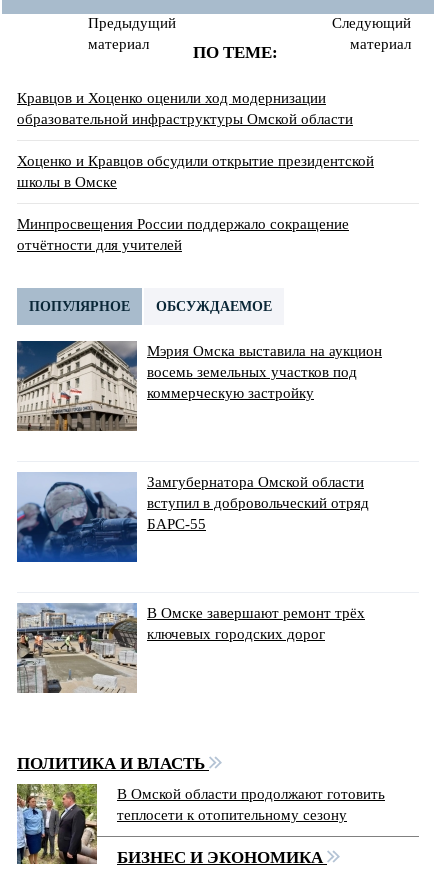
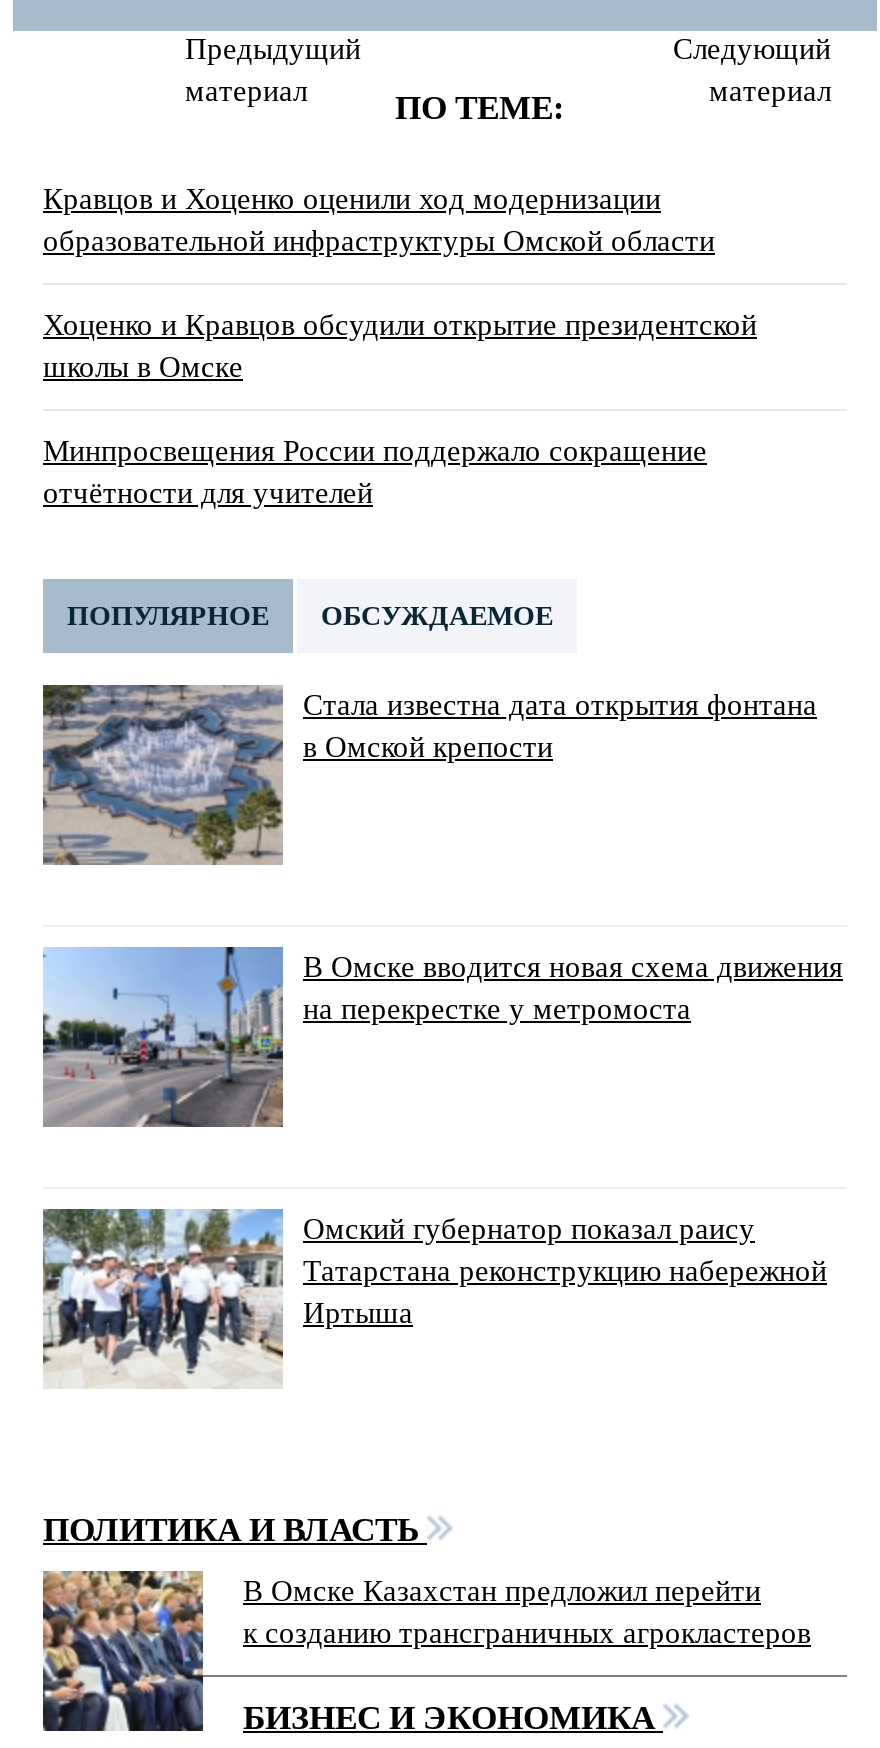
- [image]
- Мэрия Омска выставила на аукцион
- восемь земельных участков под
- коммерческую застройку
+ [image]
+ Стала известна дата открытия фонтана
+ в Омской крепости

- [image]
- Замгубернатора Омской области
- вступил в добровольческий отряд
- БАРС-55
+ [image]
+ В Омске вводится новая схема движения
+ на перекрестке у метромоста

- [image]
- В Омске завершают ремонт трёх
- ключевых городских дорог
+ [image]
+ Омский губернатор показал раису
+ Татарстана реконструкцию набережной
+ Иртыша

- [image]
- В Омской области продолжают готовить
- теплосети к отопительному сезону
+ [image]
+ В Омске Казахстан предложил перейти
+ к созданию трансграничных агрокластеров
